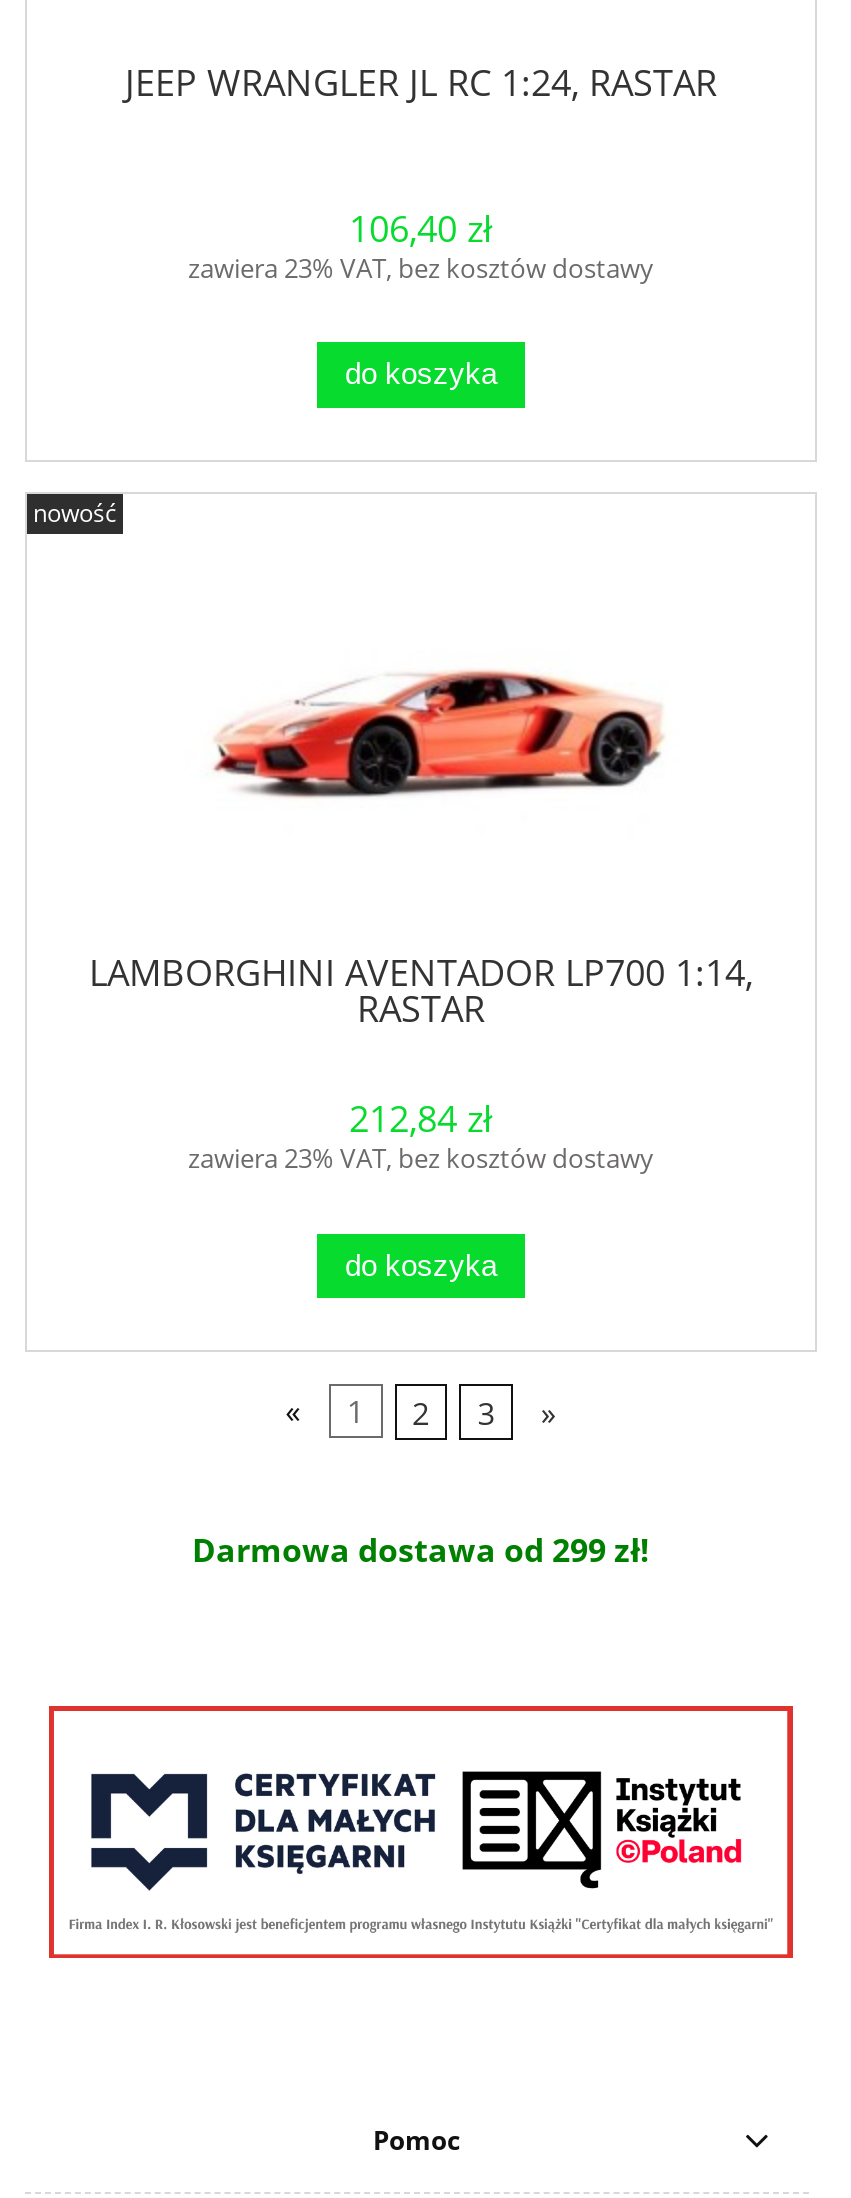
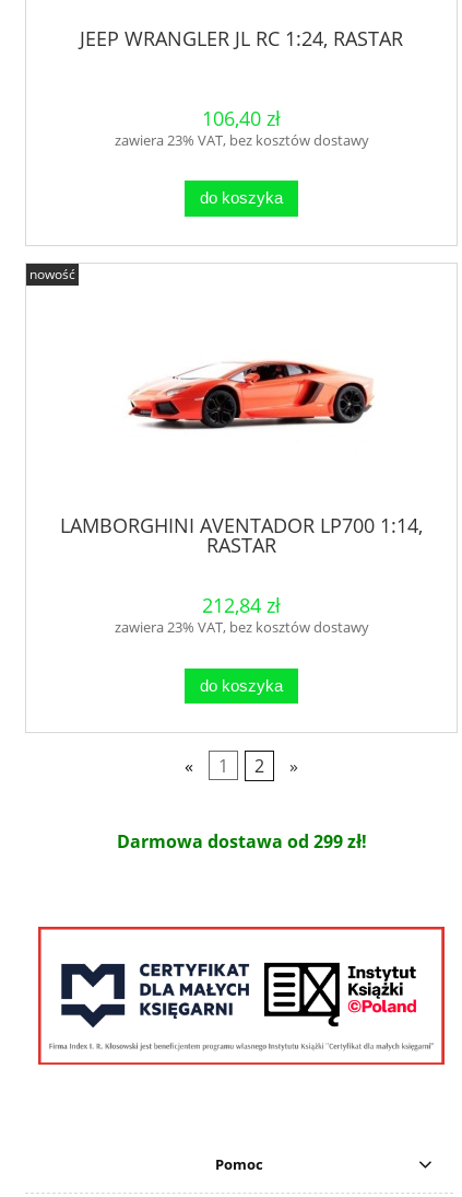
- 3
